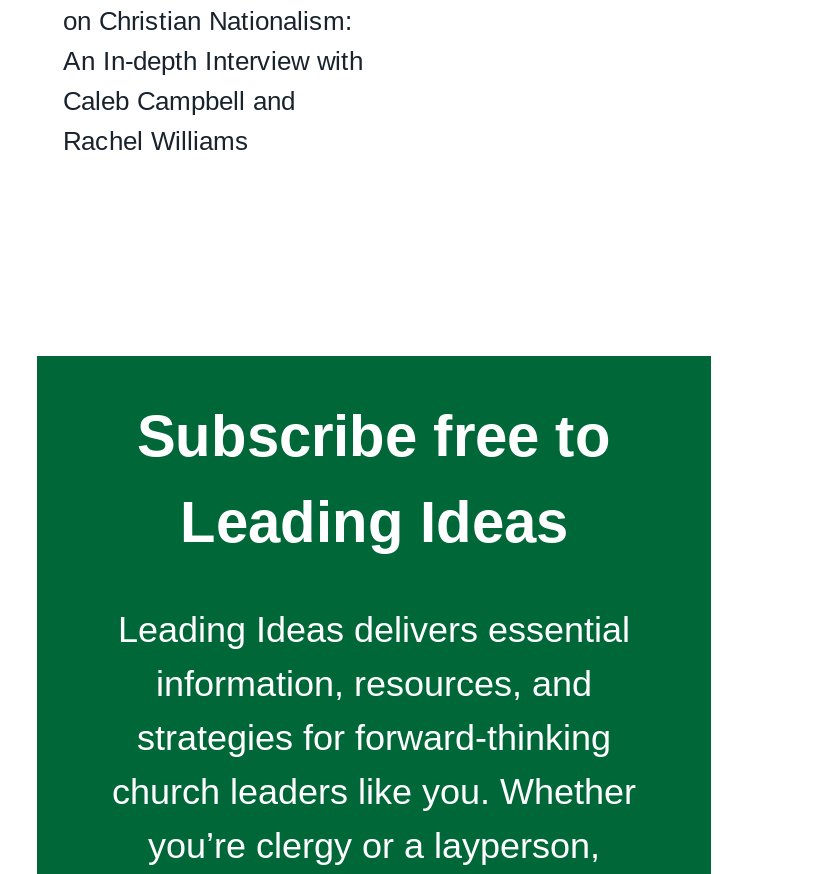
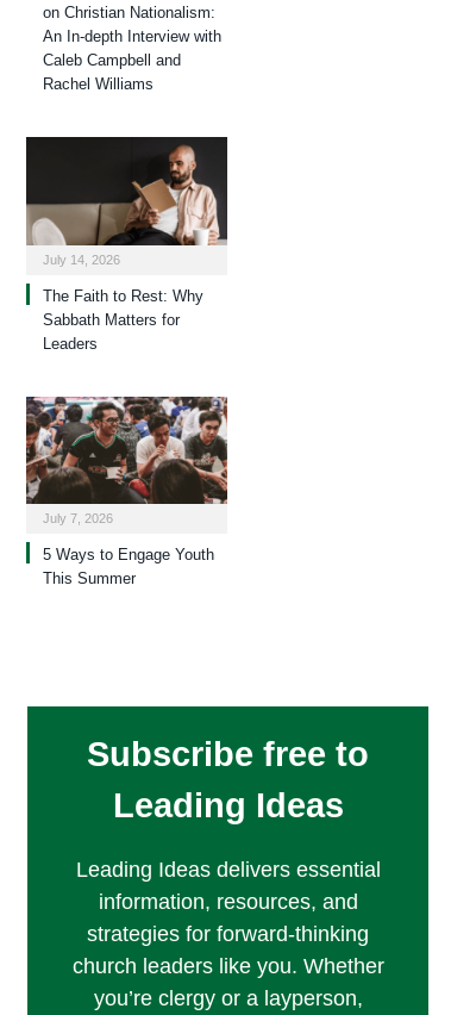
+ [image]
+ July 14, 2026
+ The Faith to Rest: Why
+ Sabbath Matters for
+ Leaders

+ [image]
+ July 7, 2026
+ 5 Ways to Engage Youth
+ This Summer
